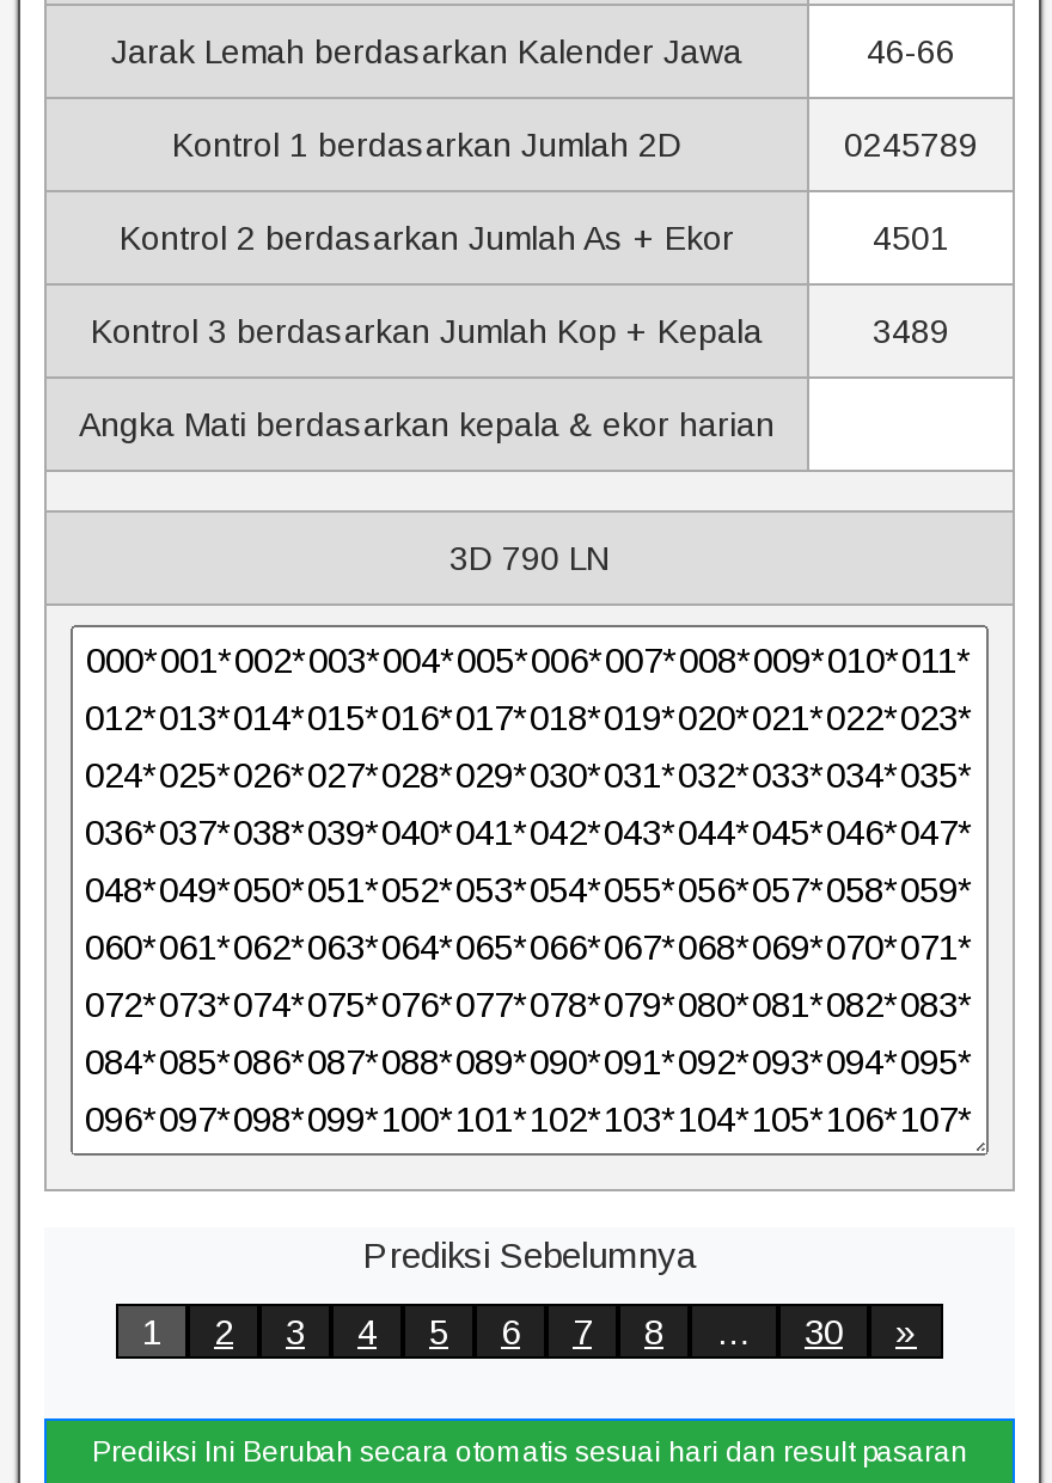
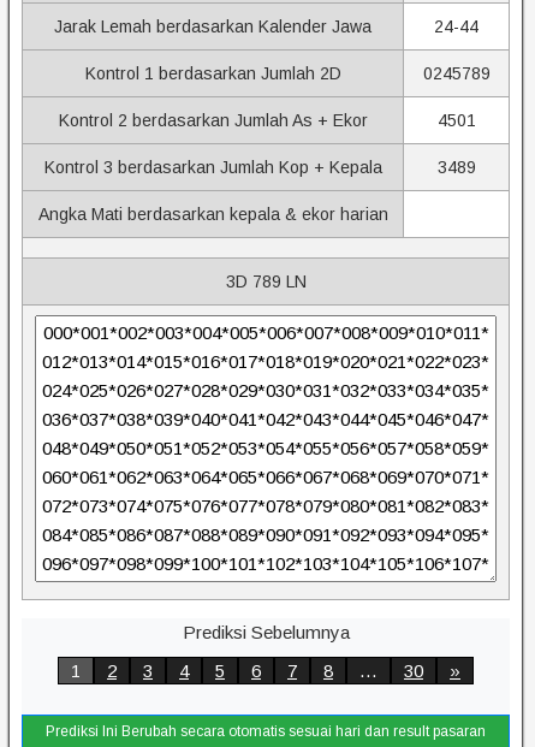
- 46-66
+ 24-44

- 3D 790 LN
+ 3D 789 LN
